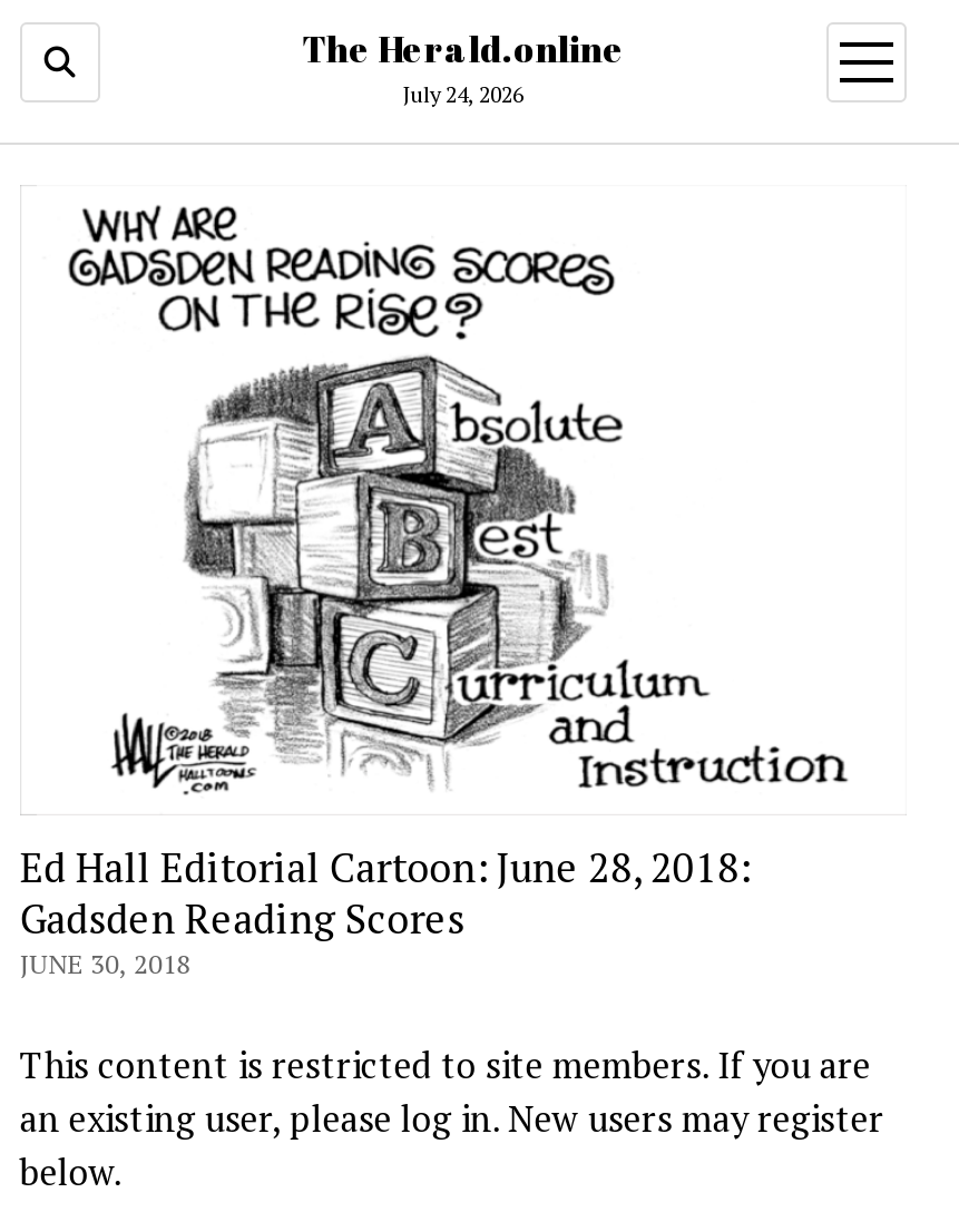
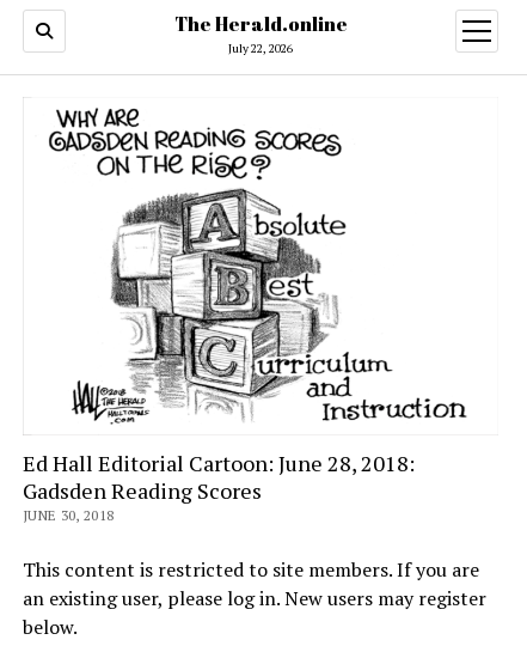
- July 24, 2026
+ July 22, 2026
